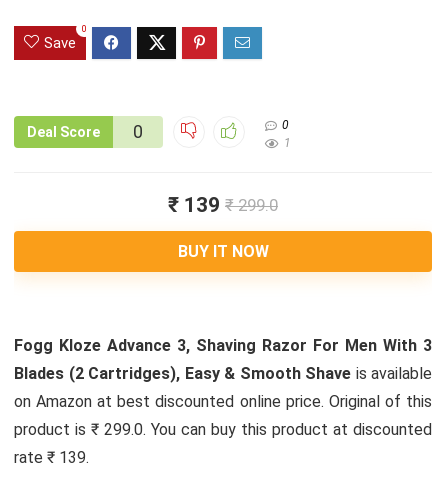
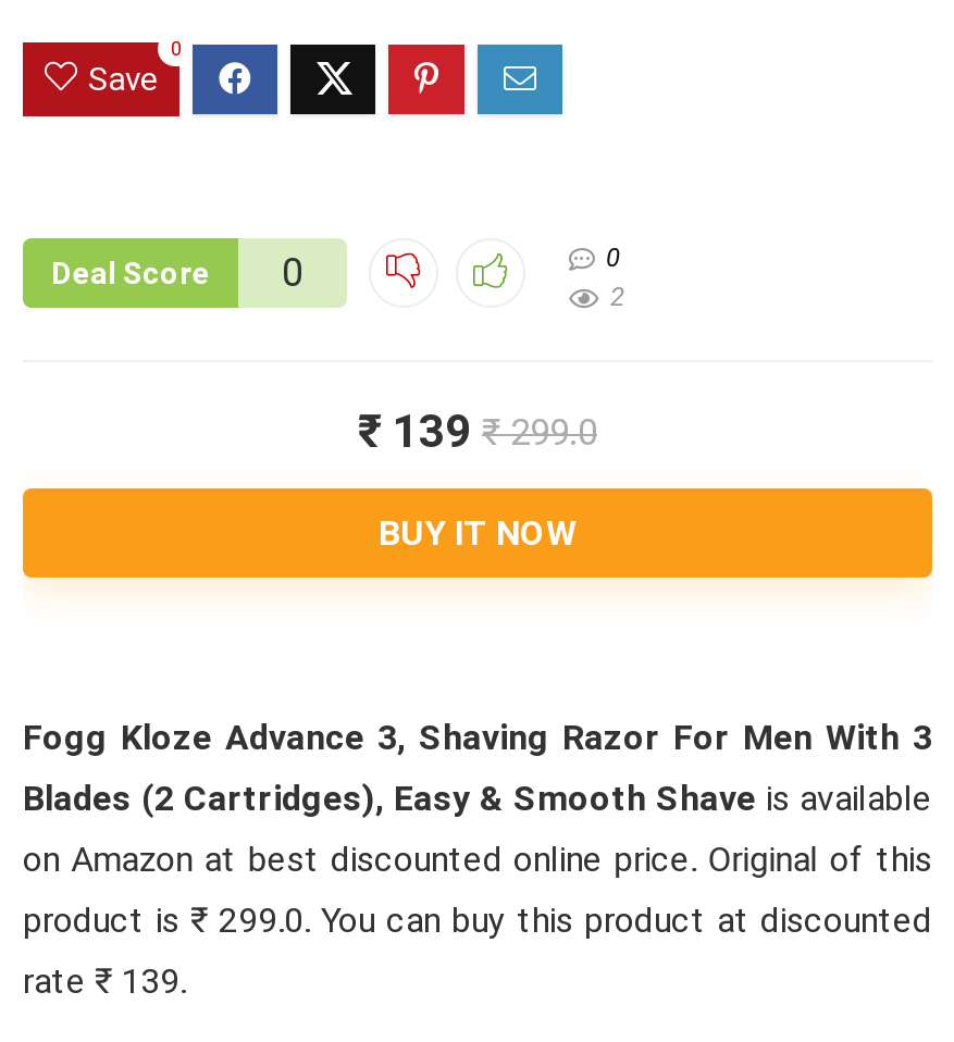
- 1
+ 2
